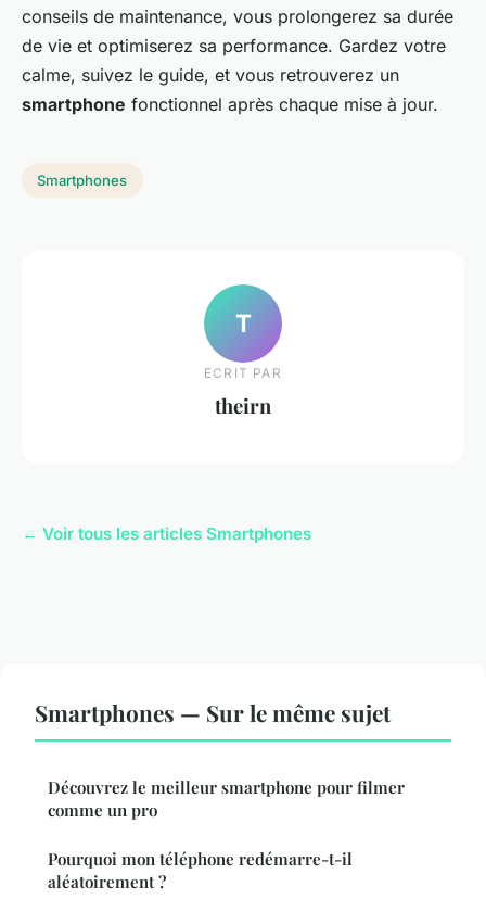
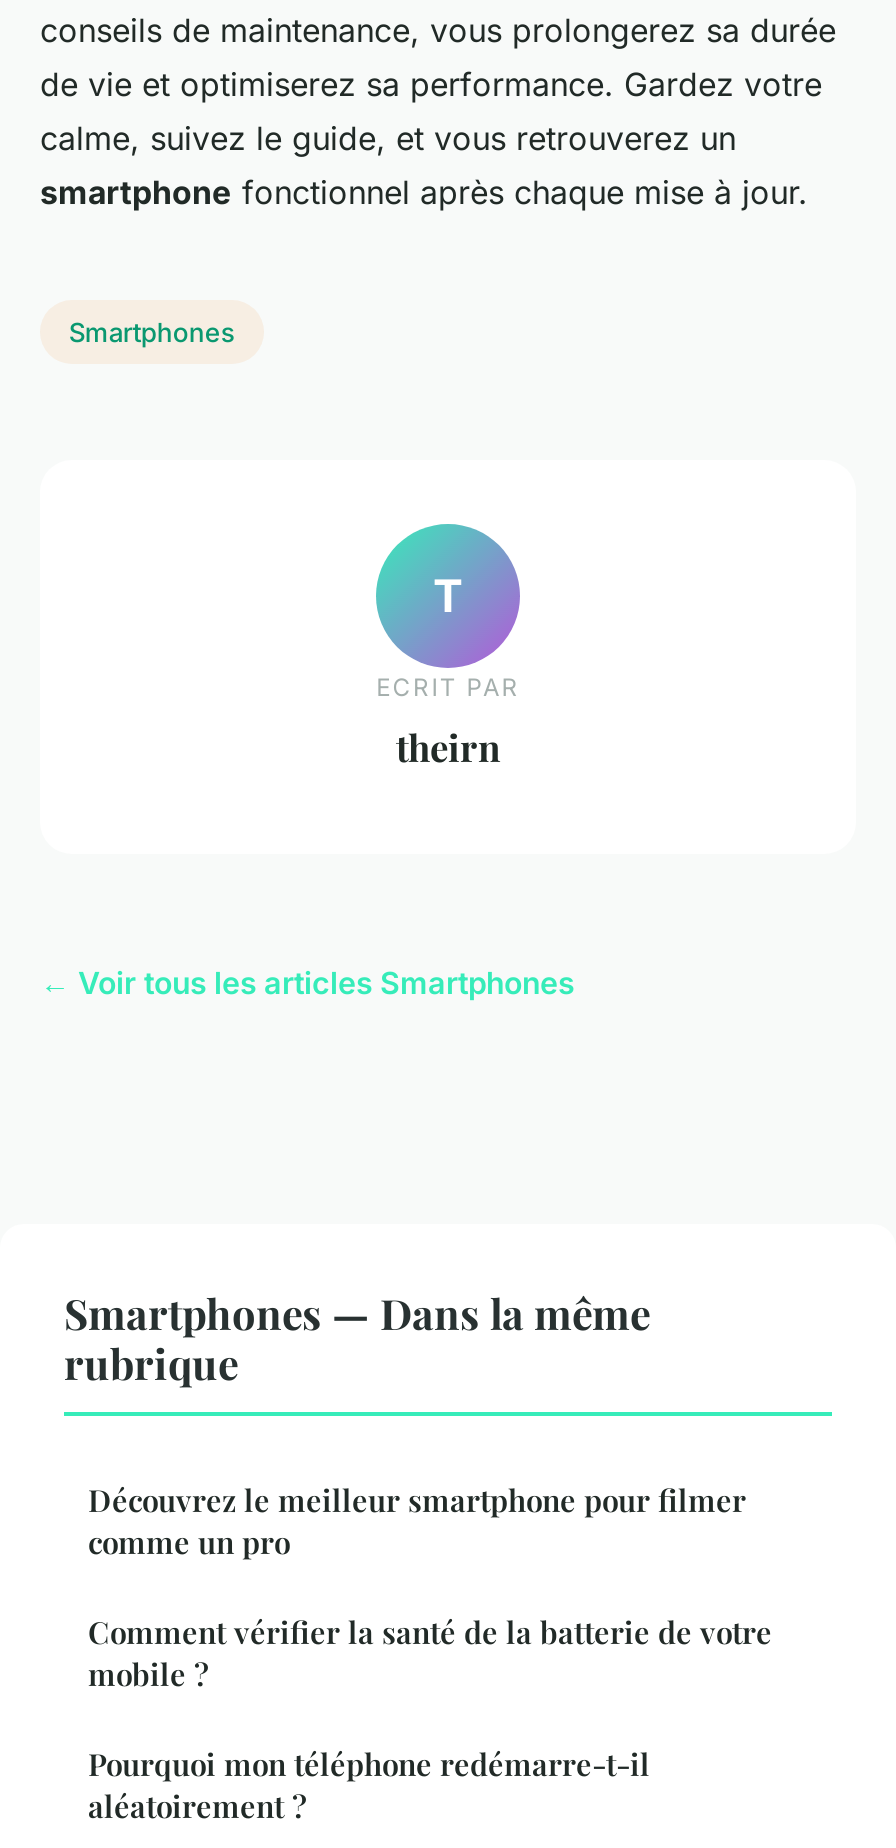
- Smartphones — Sur le même sujet
+ Smartphones — Dans la même
+ rubrique

+ Comment vérifier la santé de la batterie de votre
+ mobile ?
